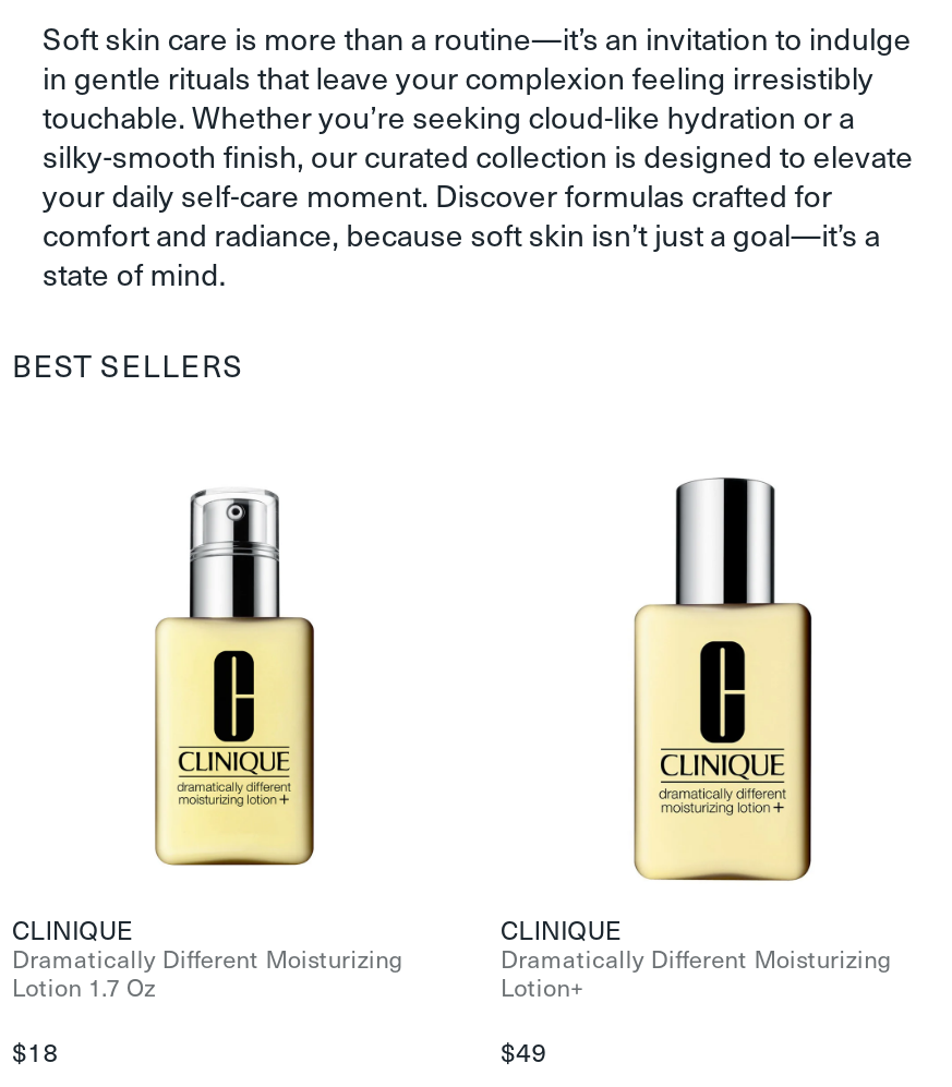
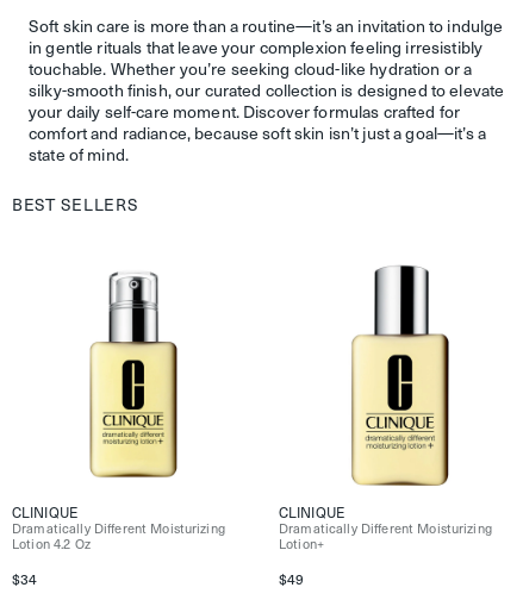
- Lotion 1.7 Oz
+ Lotion 4.2 Oz

- $18
+ $34
